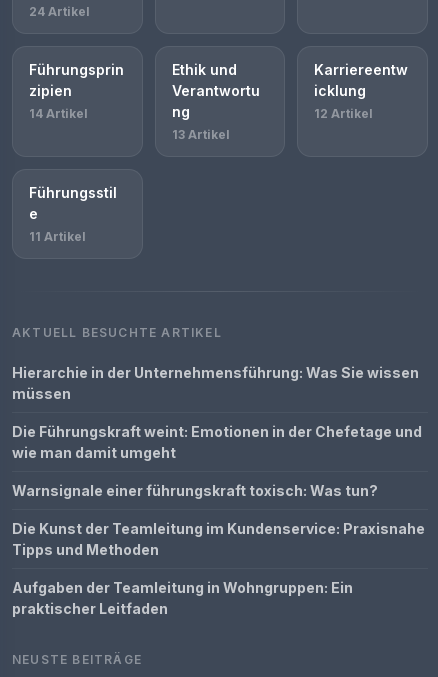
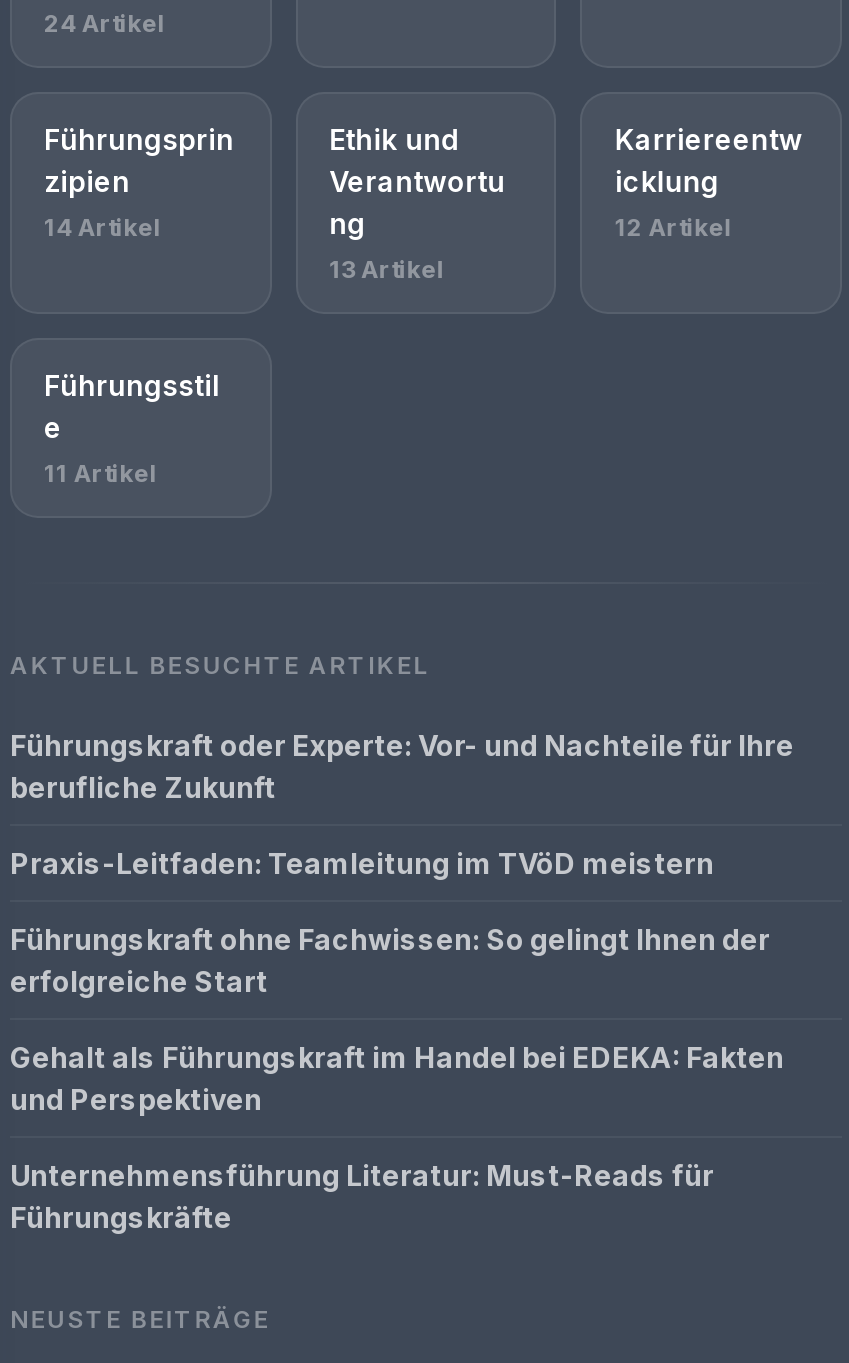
- Hierarchie in der Unternehmensführung: Was Sie wissen
- müssen
+ Führungskraft oder Experte: Vor- und Nachteile für Ihre
+ berufliche Zukunft

- Die Führungskraft weint: Emotionen in der Chefetage und
- wie man damit umgeht
+ Praxis-Leitfaden: Teamleitung im TVöD meistern

- Warnsignale einer führungskraft toxisch: Was tun?
+ Führungskraft ohne Fachwissen: So gelingt Ihnen der
+ erfolgreiche Start

- Die Kunst der Teamleitung im Kundenservice: Praxisnahe
- Tipps und Methoden
+ Gehalt als Führungskraft im Handel bei EDEKA: Fakten
+ und Perspektiven

- Aufgaben der Teamleitung in Wohngruppen: Ein
- praktischer Leitfaden
+ Unternehmensführung Literatur: Must-Reads für
+ Führungskräfte
